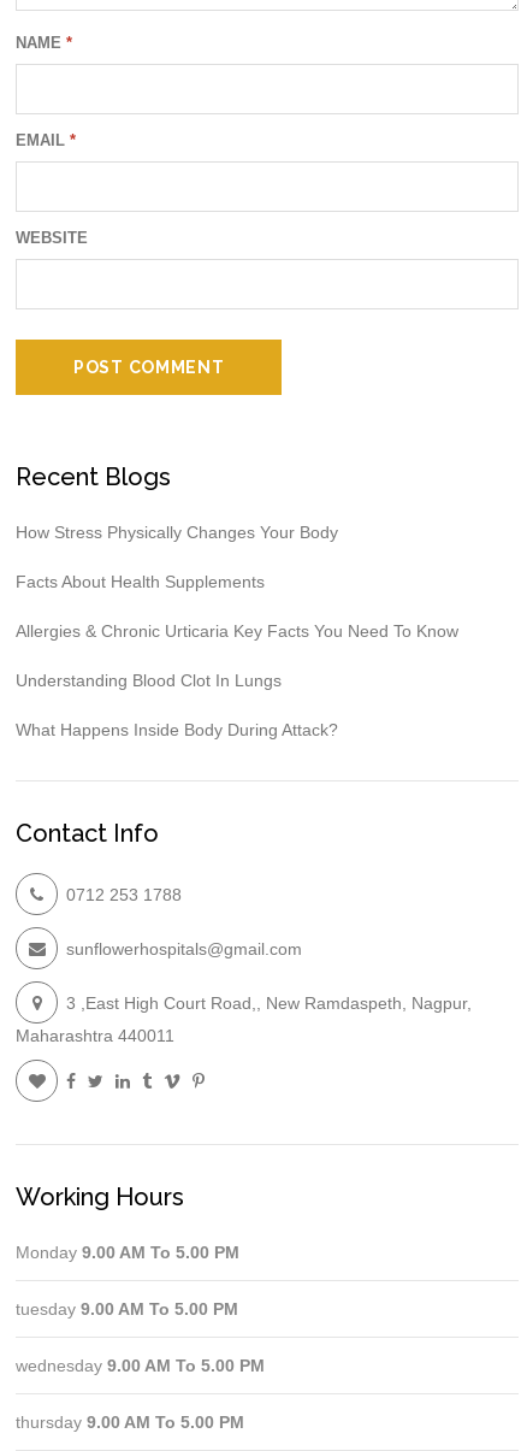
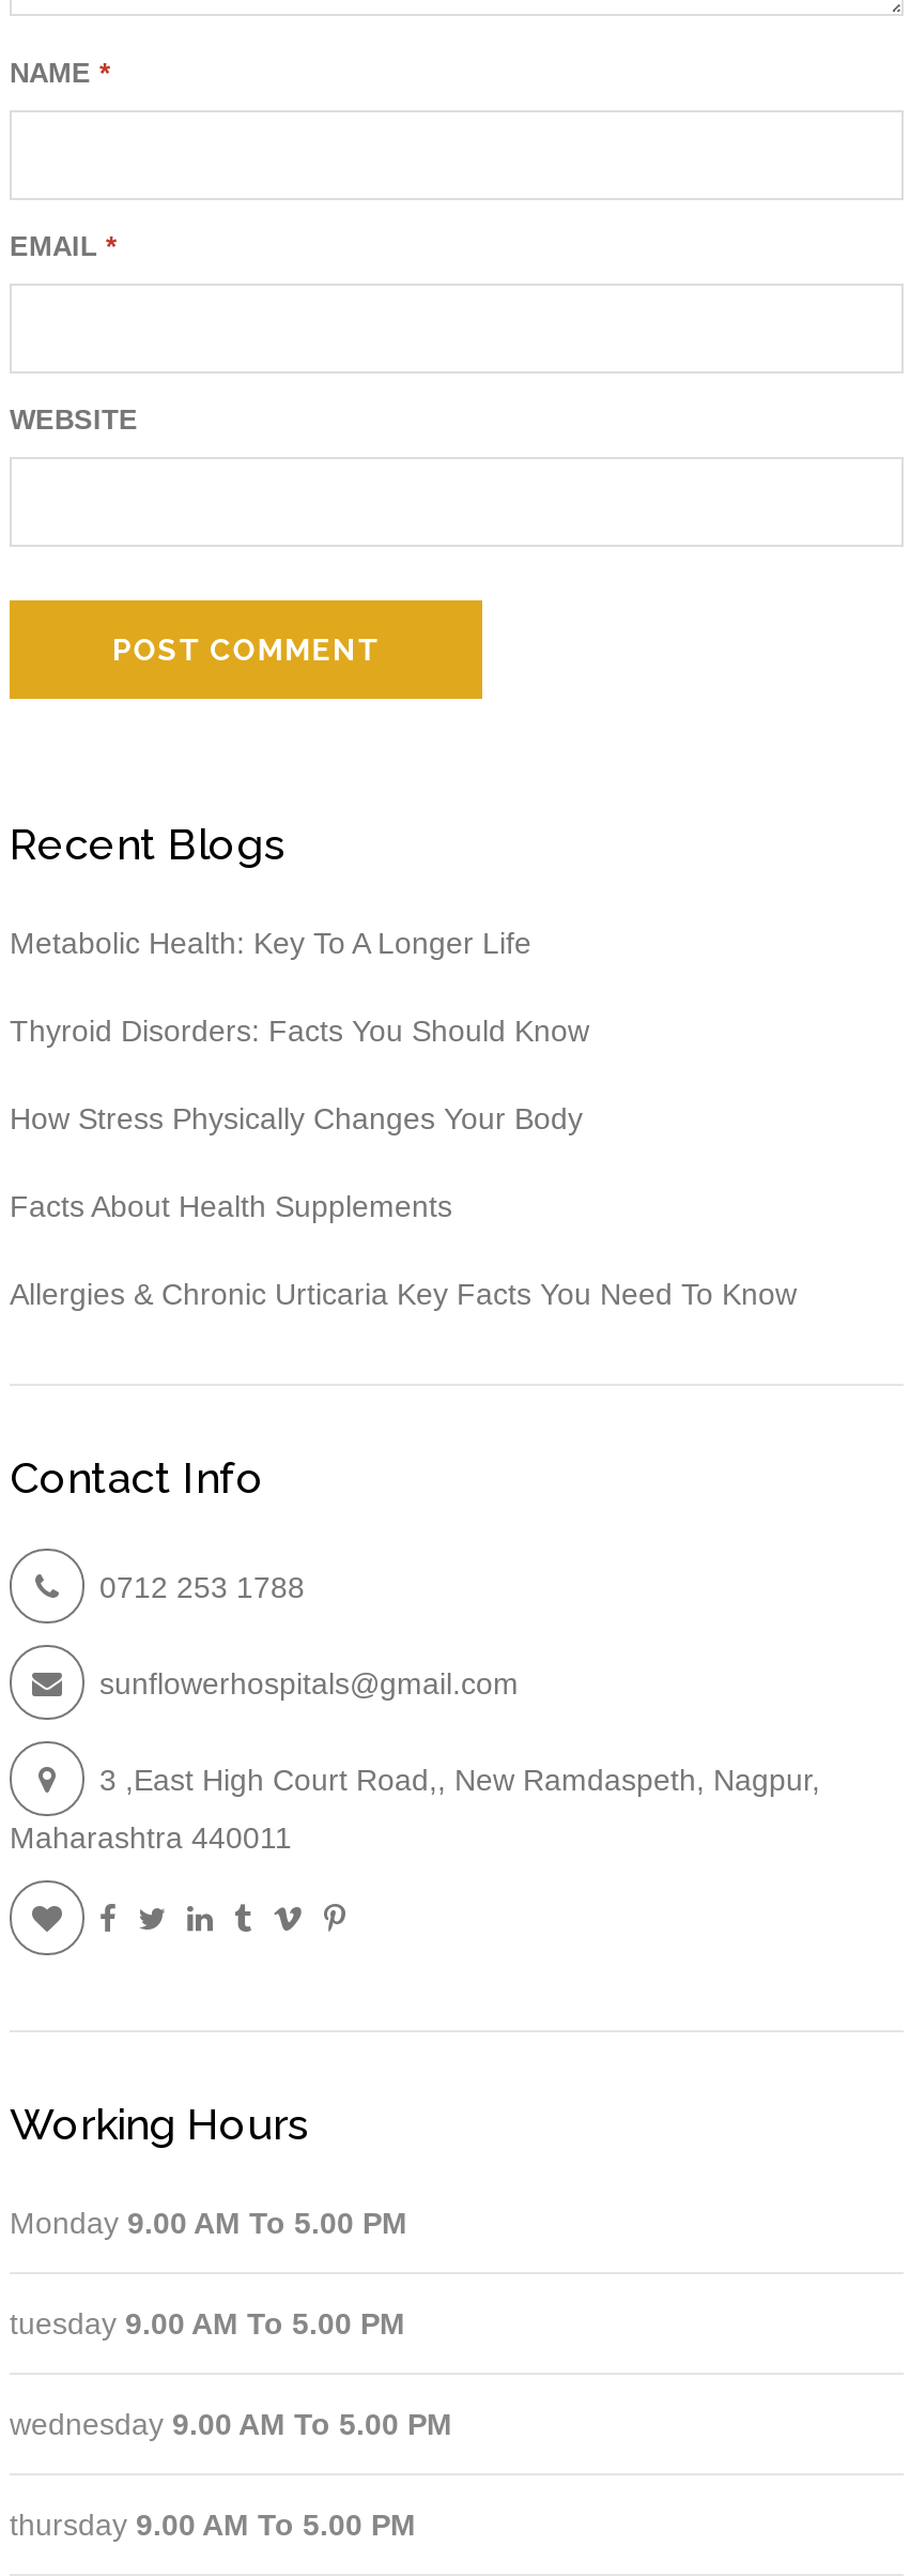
+ Metabolic Health: Key To A Longer Life
+ Thyroid Disorders: Facts You Should Know

moved down: How Stress Physically Changes Your Body | Facts About Health Supplements | Allergies & Chronic Urticaria Key Facts You Need To Know

- Understanding Blood Clot In Lungs
- What Happens Inside Body During Attack?
